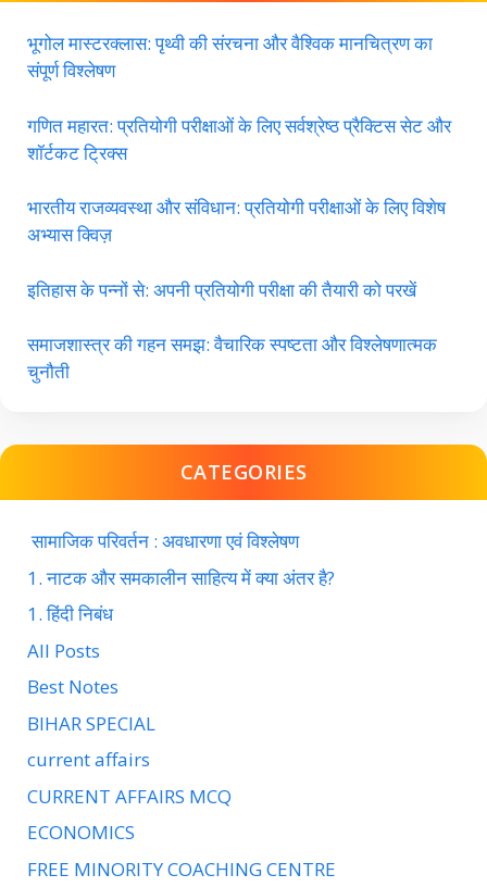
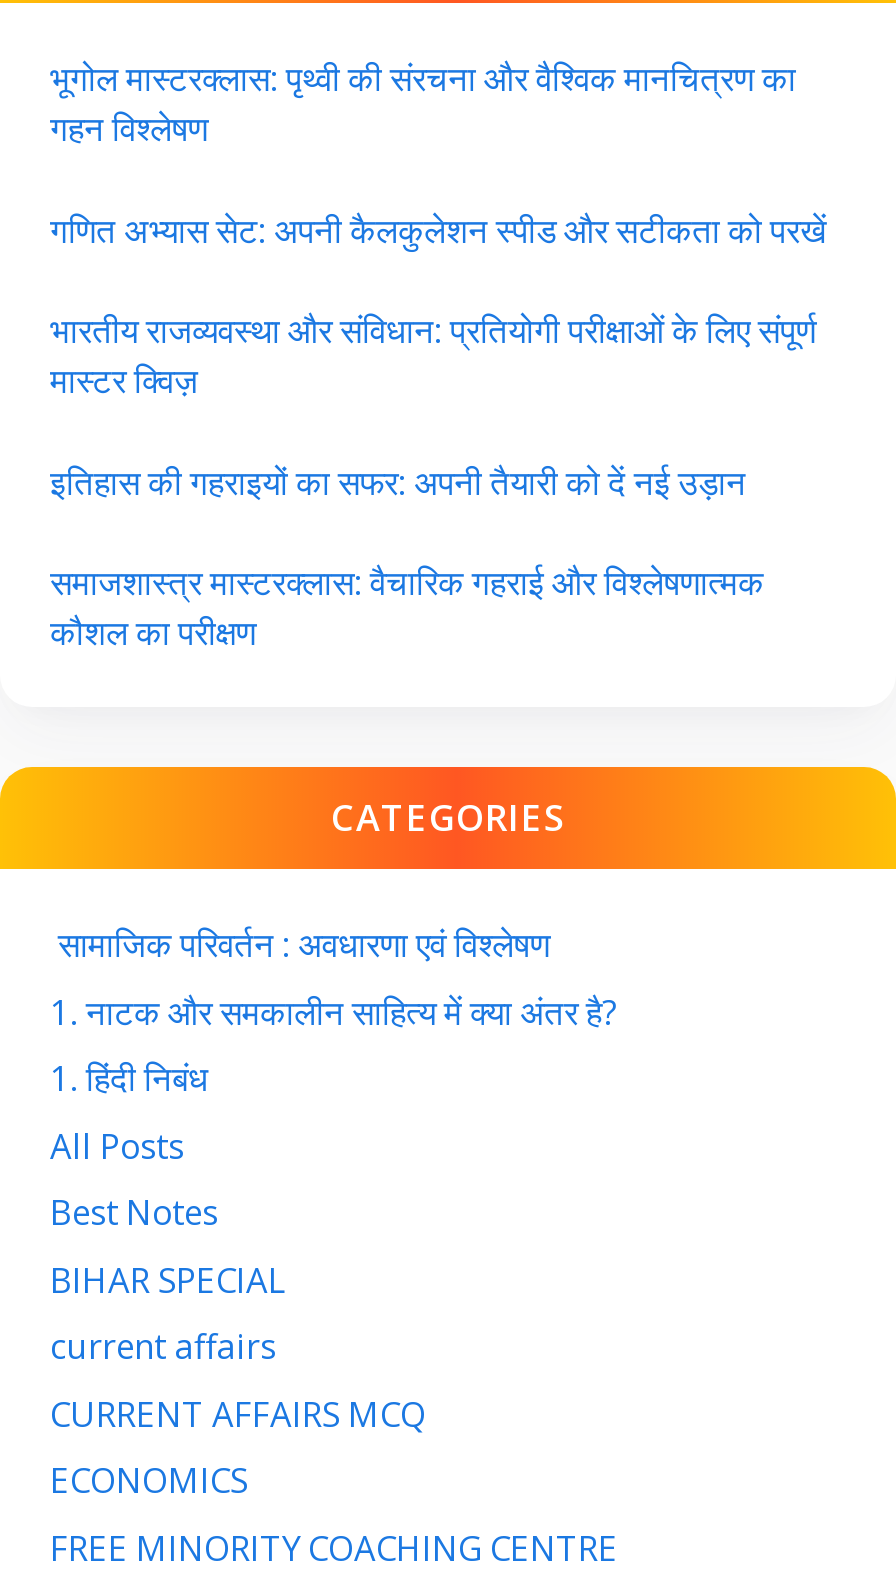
- संपूर्ण विश्लेषण
+ गहन विश्लेषण

- गणित महारत: प्रतियोगी परीक्षाओं के लिए सर्वश्रेष्ठ प्रैक्टिस सेट और
- शॉर्टकट ट्रिक्स
+ गणित अभ्यास सेट: अपनी कैलकुलेशन स्पीड और सटीकता को परखें

- भारतीय राजव्यवस्था और संविधान: प्रतियोगी परीक्षाओं के लिए विशेष
- अभ्यास क्विज़
+ भारतीय राजव्यवस्था और संविधान: प्रतियोगी परीक्षाओं के लिए संपूर्ण
+ मास्टर क्विज़

- इतिहास के पन्नों से: अपनी प्रतियोगी परीक्षा की तैयारी को परखें
+ इतिहास की गहराइयों का सफर: अपनी तैयारी को दें नई उड़ान

- समाजशास्त्र की गहन समझ: वैचारिक स्पष्टता और विश्लेषणात्मक
- चुनौती
+ समाजशास्त्र मास्टरक्लास: वैचारिक गहराई और विश्लेषणात्मक
+ कौशल का परीक्षण
